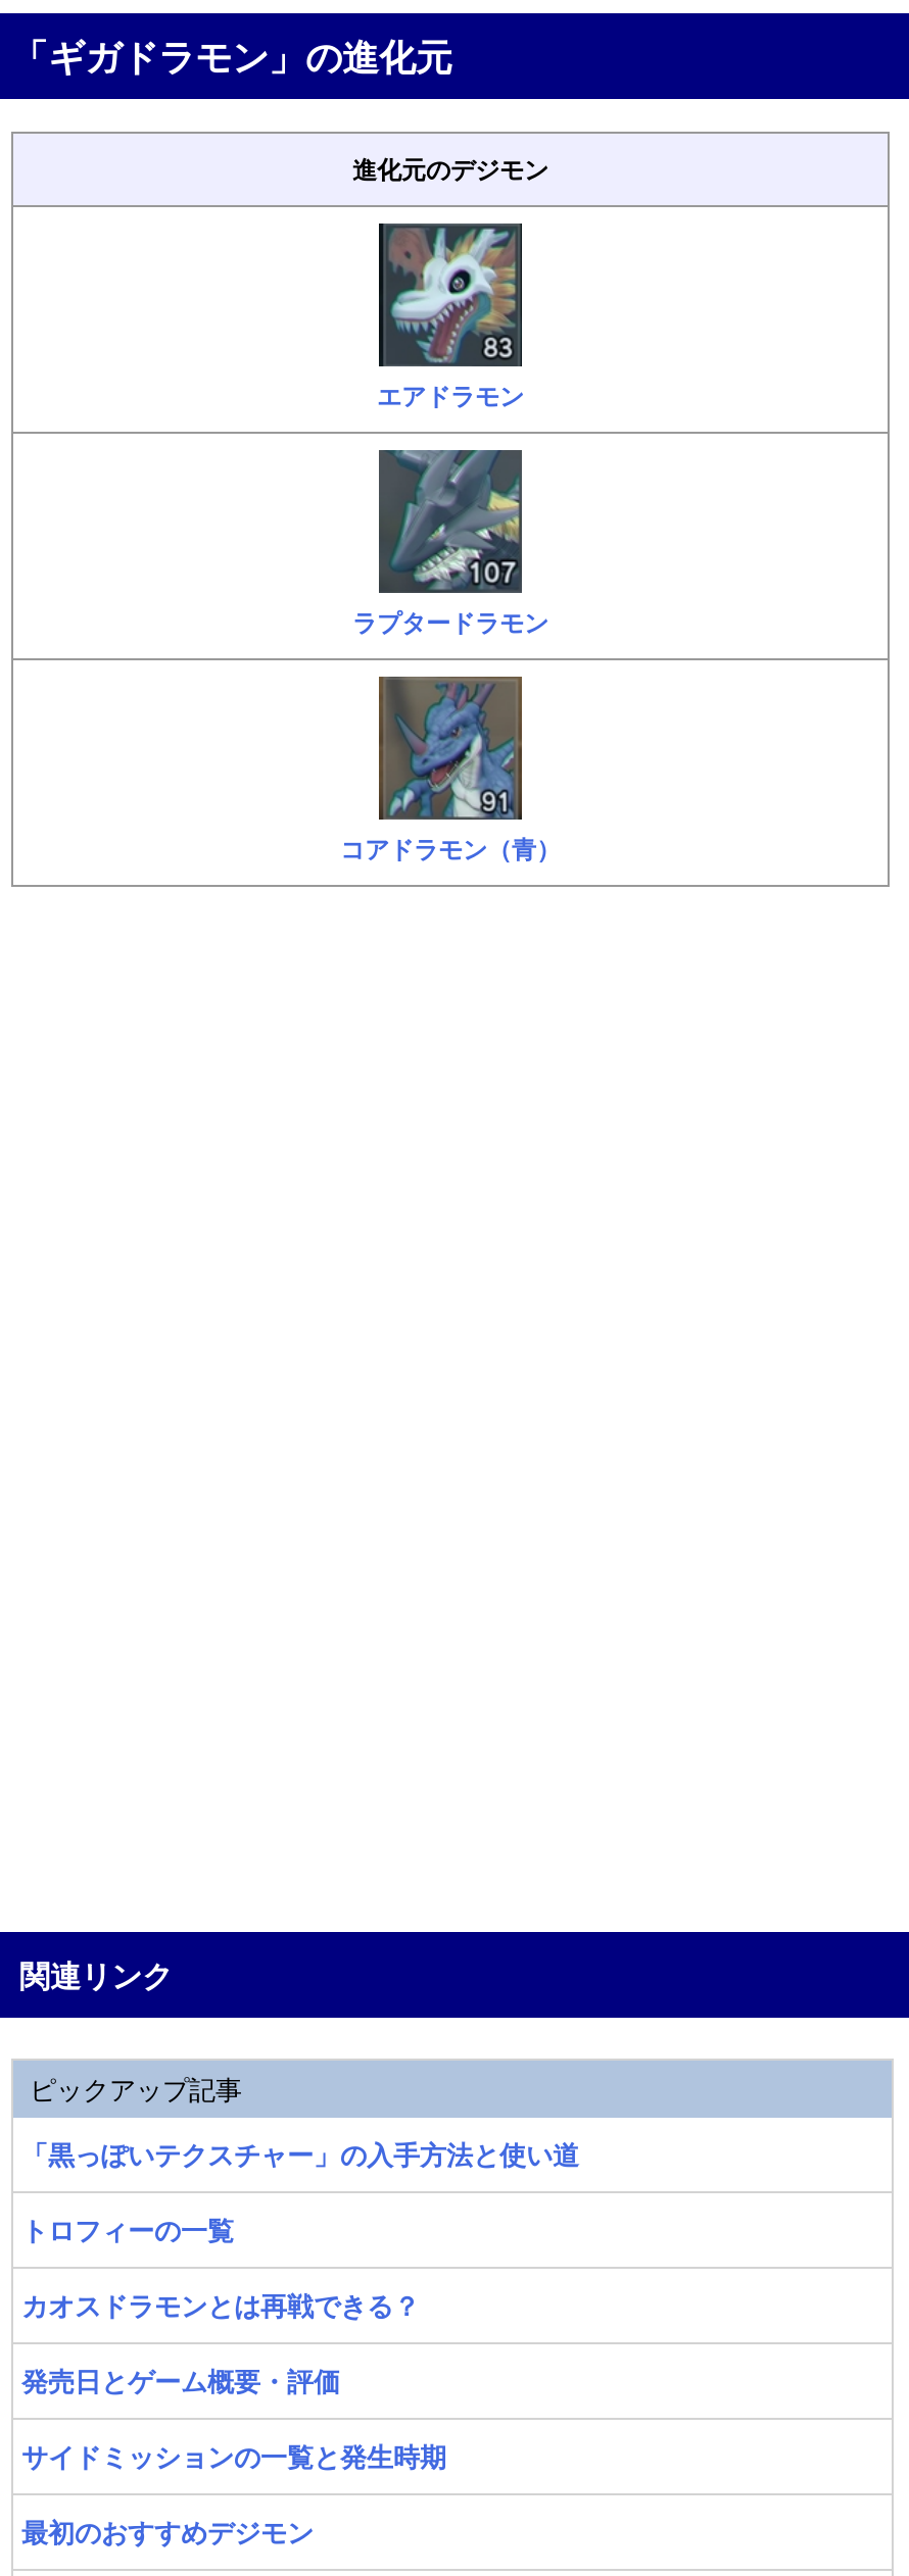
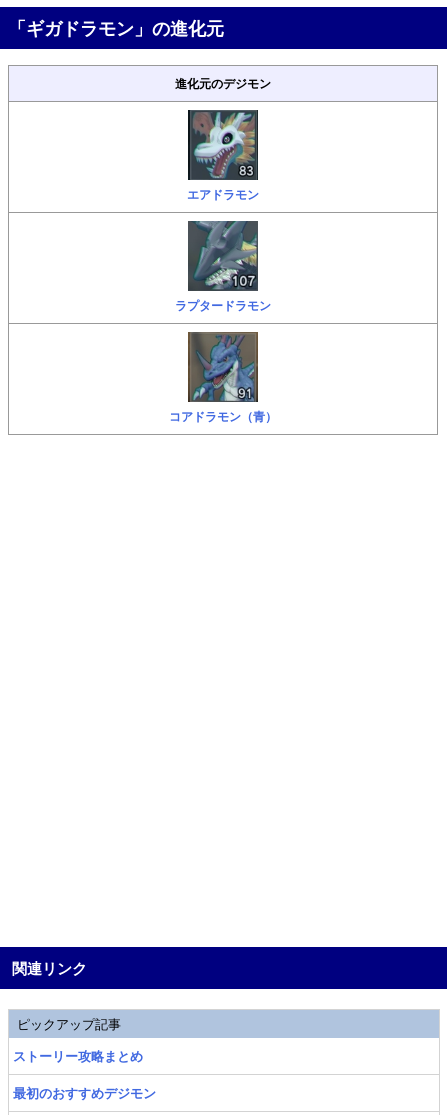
- 「黒っぽいテクスチャー」の入手方法と使い道
- トロフィーの一覧
- カオスドラモンとは再戦できる？
- 発売日とゲーム概要・評価
- サイドミッションの一覧と発生時期
+ ストーリー攻略まとめ
